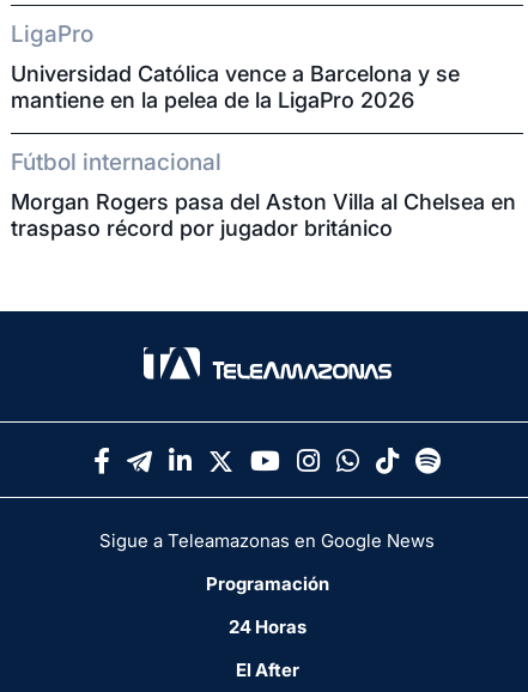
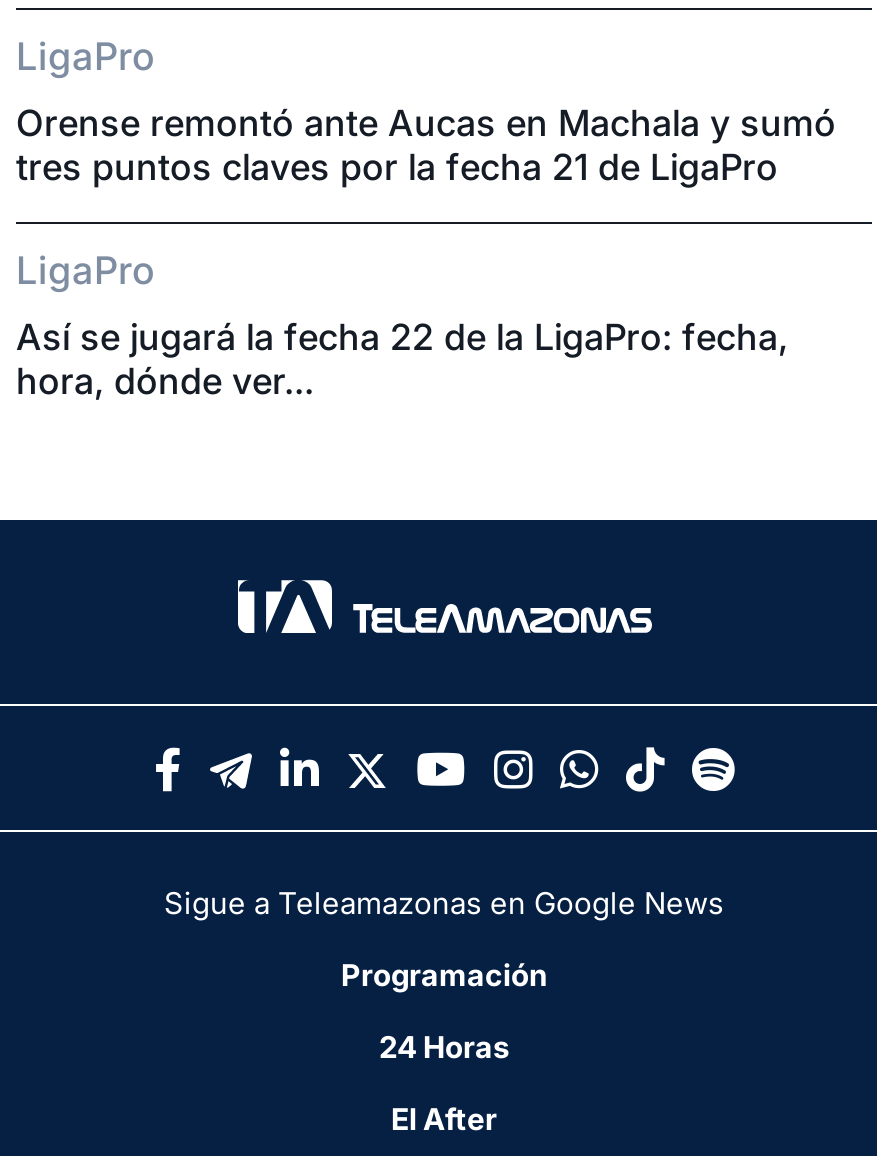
- Universidad Católica vence a Barcelona y se
- mantiene en la pelea de la LigaPro 2026
+ Orense remontó ante Aucas en Machala y sumó
+ tres puntos claves por la fecha 21 de LigaPro

- Fútbol internacional
+ LigaPro

- Morgan Rogers pasa del Aston Villa al Chelsea en
- traspaso récord por jugador británico
+ Así se jugará la fecha 22 de la LigaPro: fecha,
+ hora, dónde ver...
